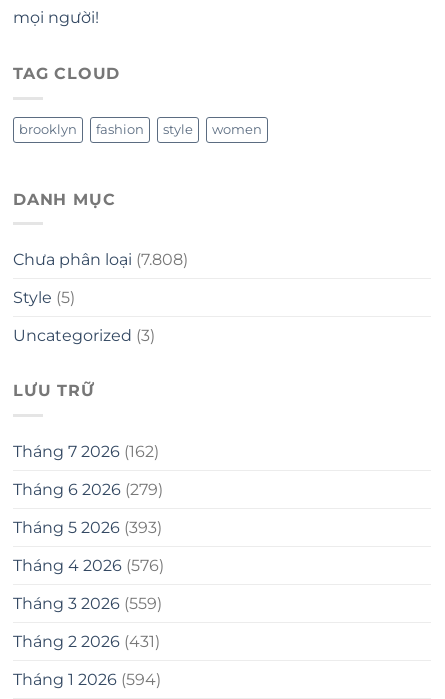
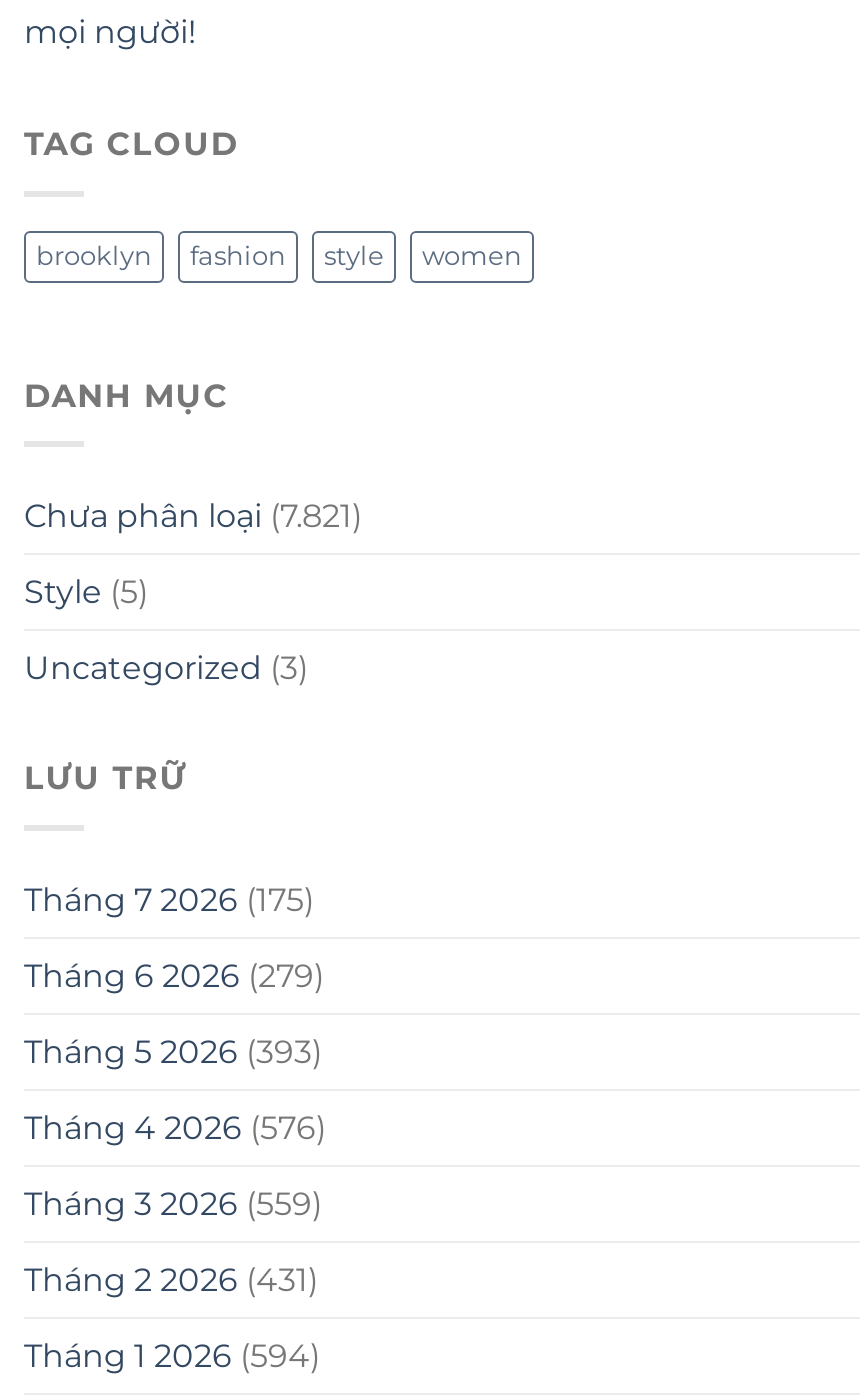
- Chưa phân loại (7.808)
+ Chưa phân loại (7.821)

- Tháng 7 2026 (162)
+ Tháng 7 2026 (175)
